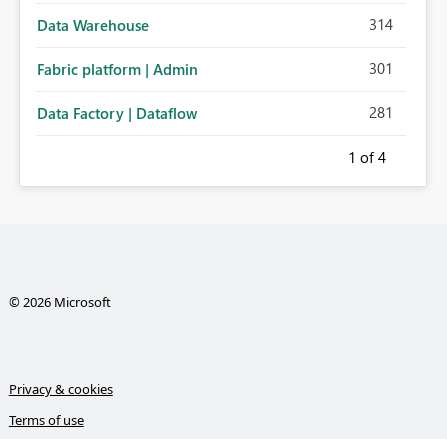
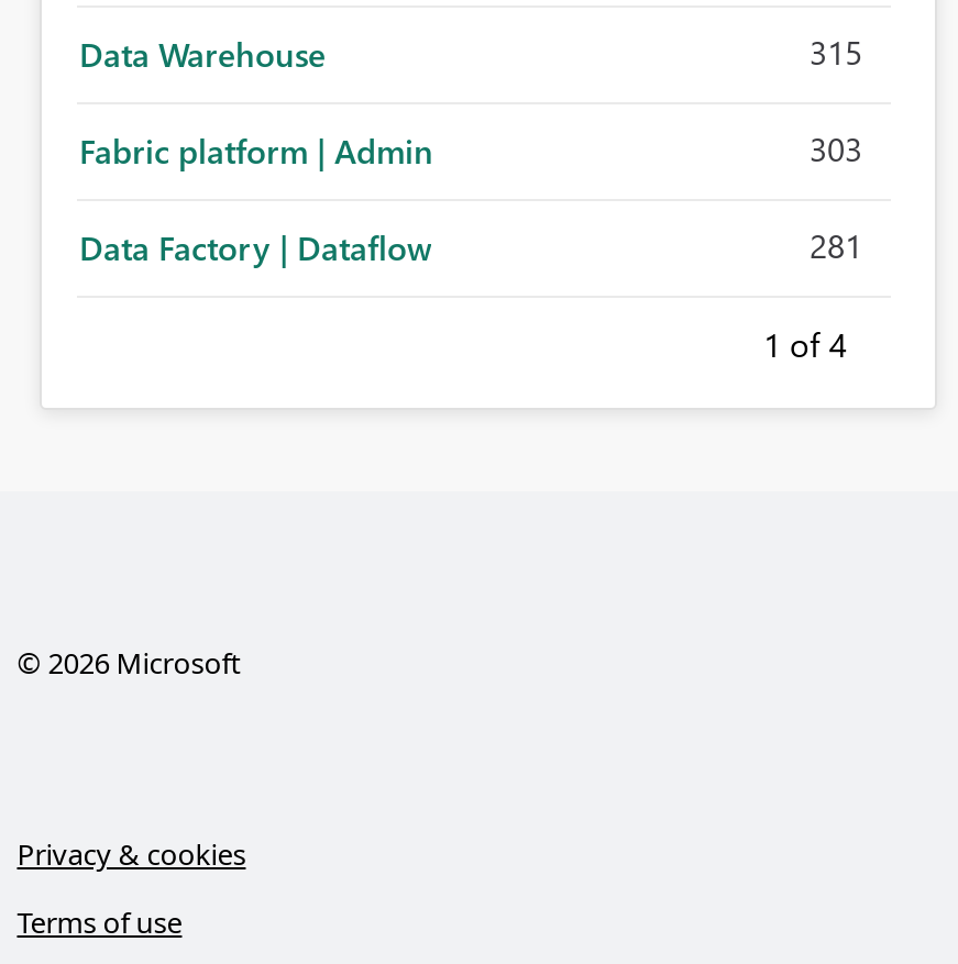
- 314
+ 315

- 301
+ 303
